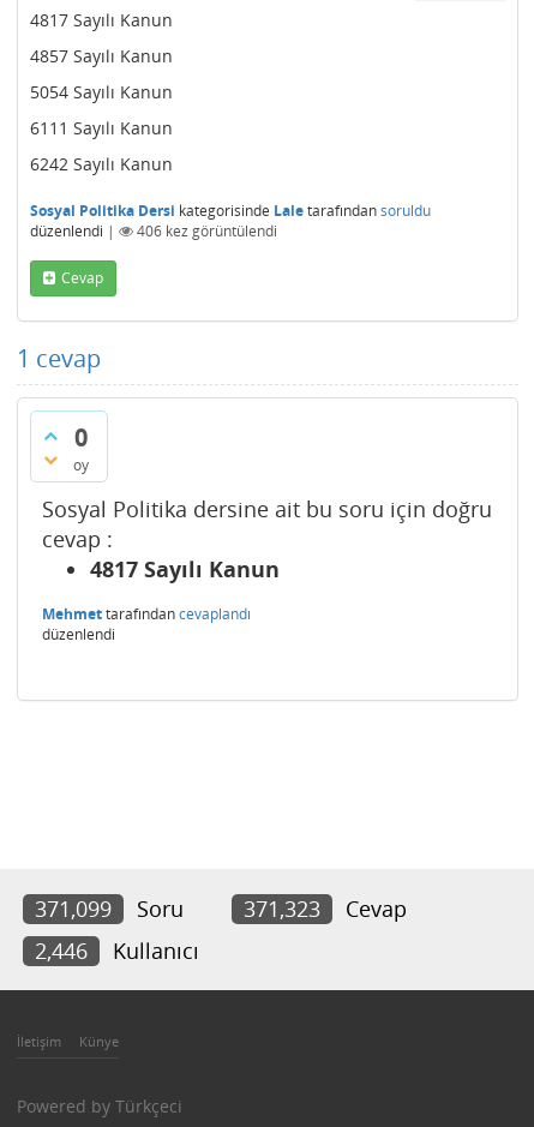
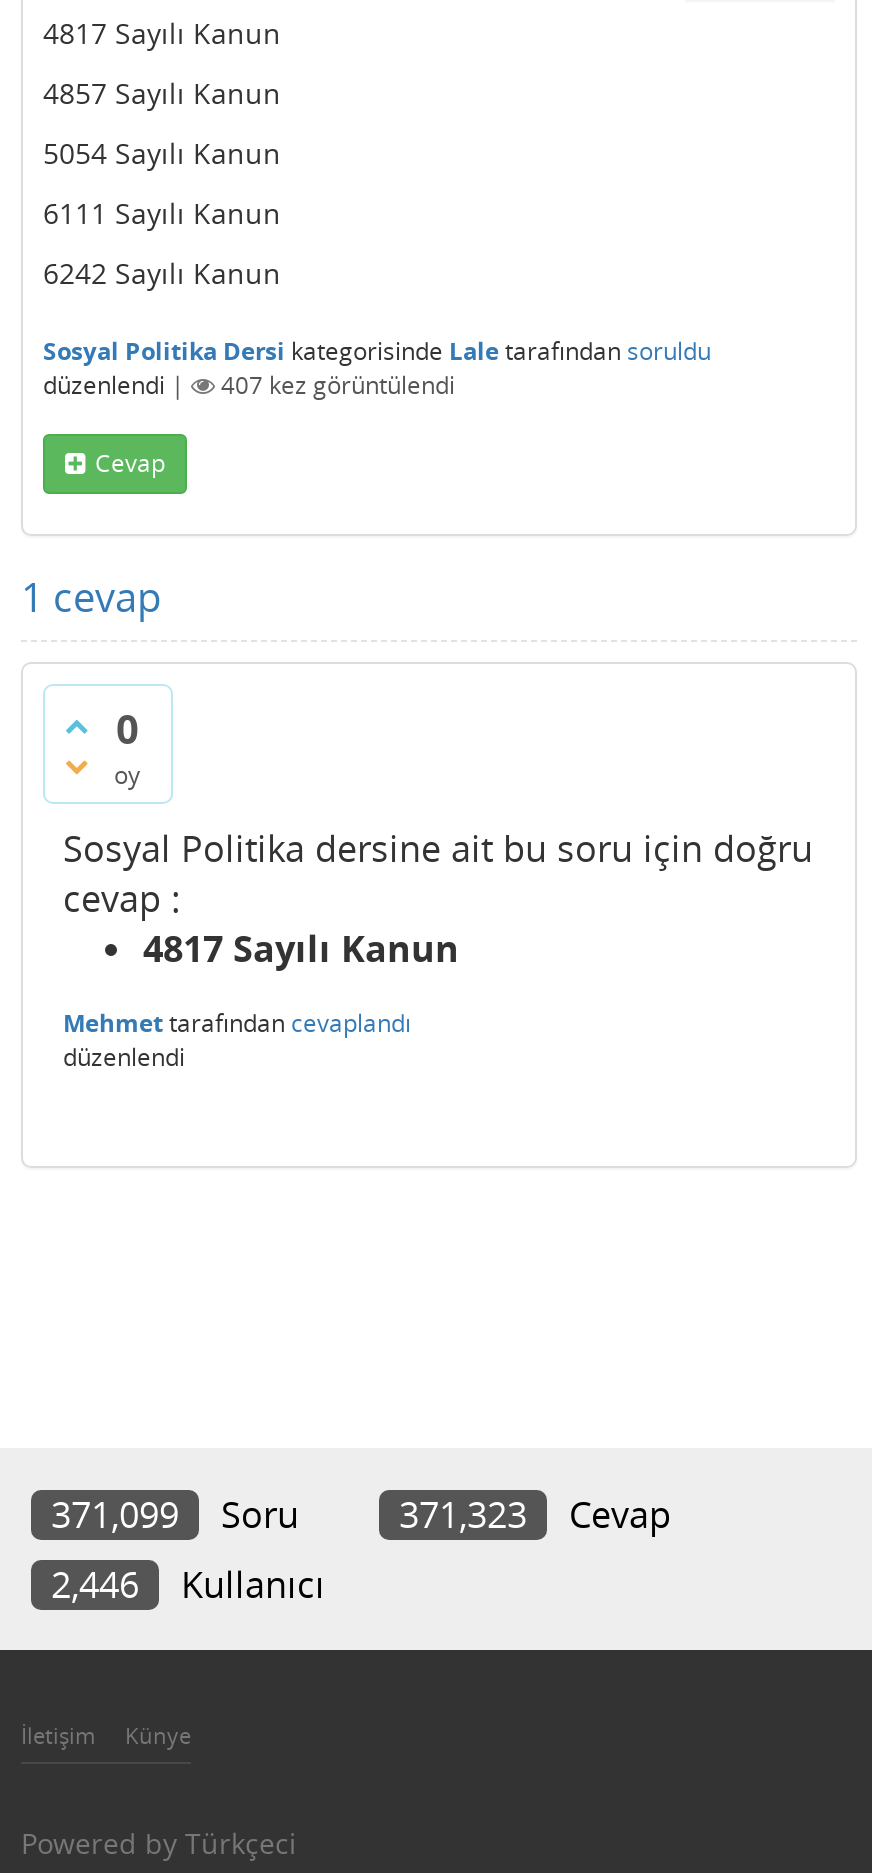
- 406 kez görüntülendi
+ 407 kez görüntülendi
